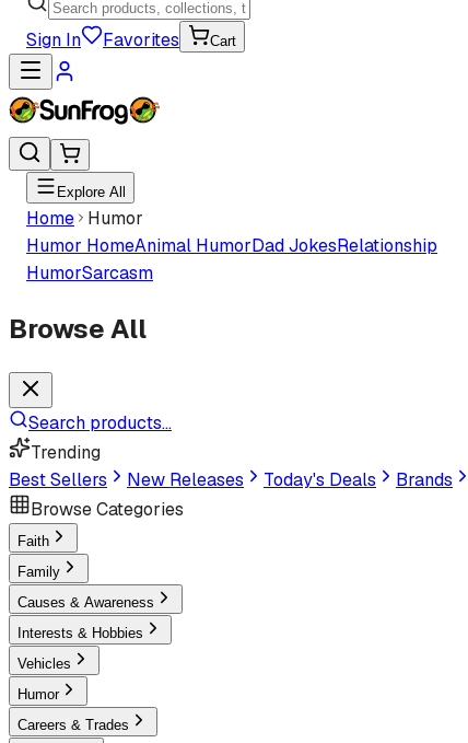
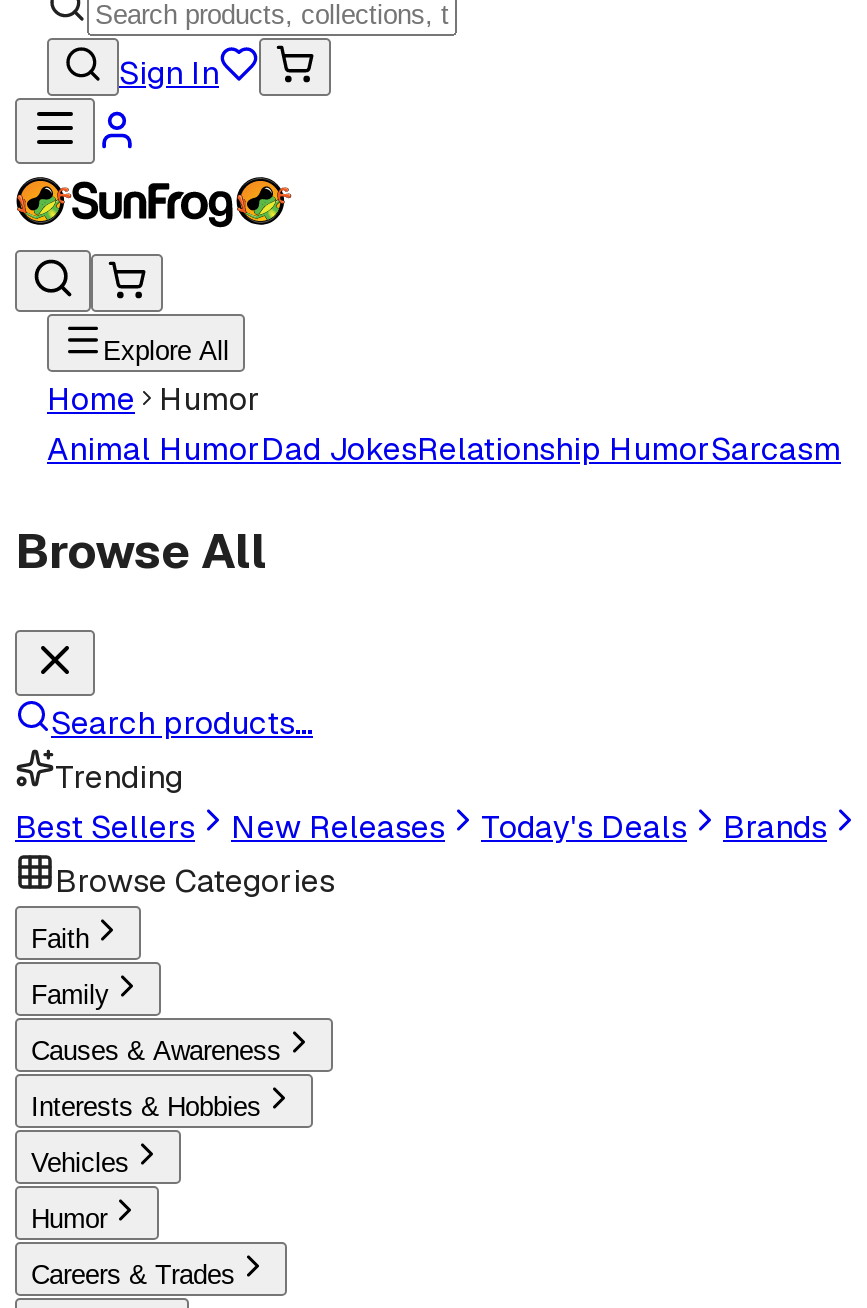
- Favorites
- Cart

- Humor HomeAnimal HumorDad JokesRelationship
- HumorSarcasm
+ Animal HumorDad JokesRelationship HumorSarcasm
